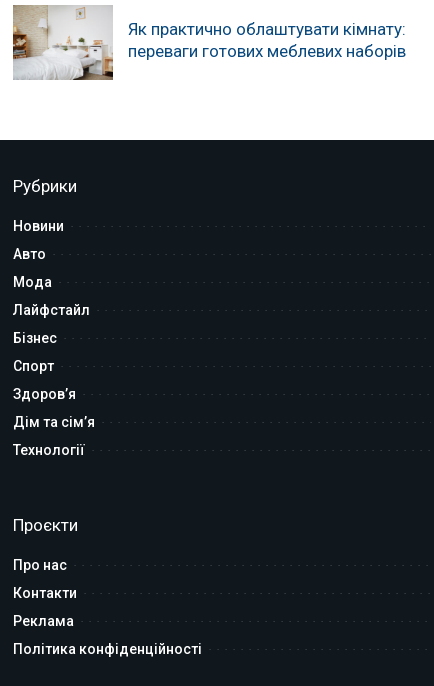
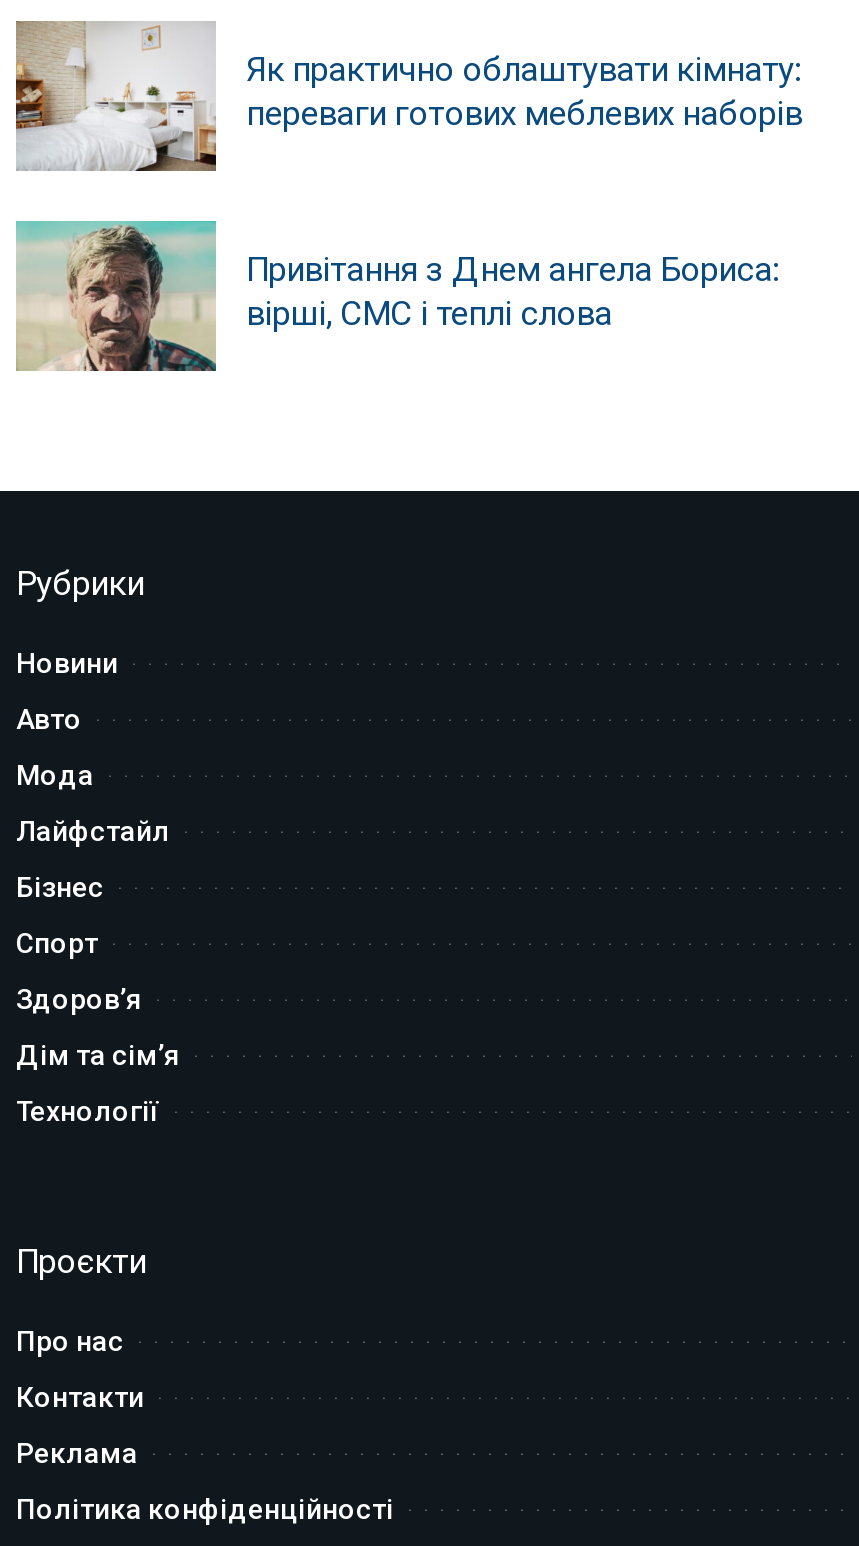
+ [image]
+ Привітання з Днем ангела Бориса:
+ вірші, СМС і теплі слова
